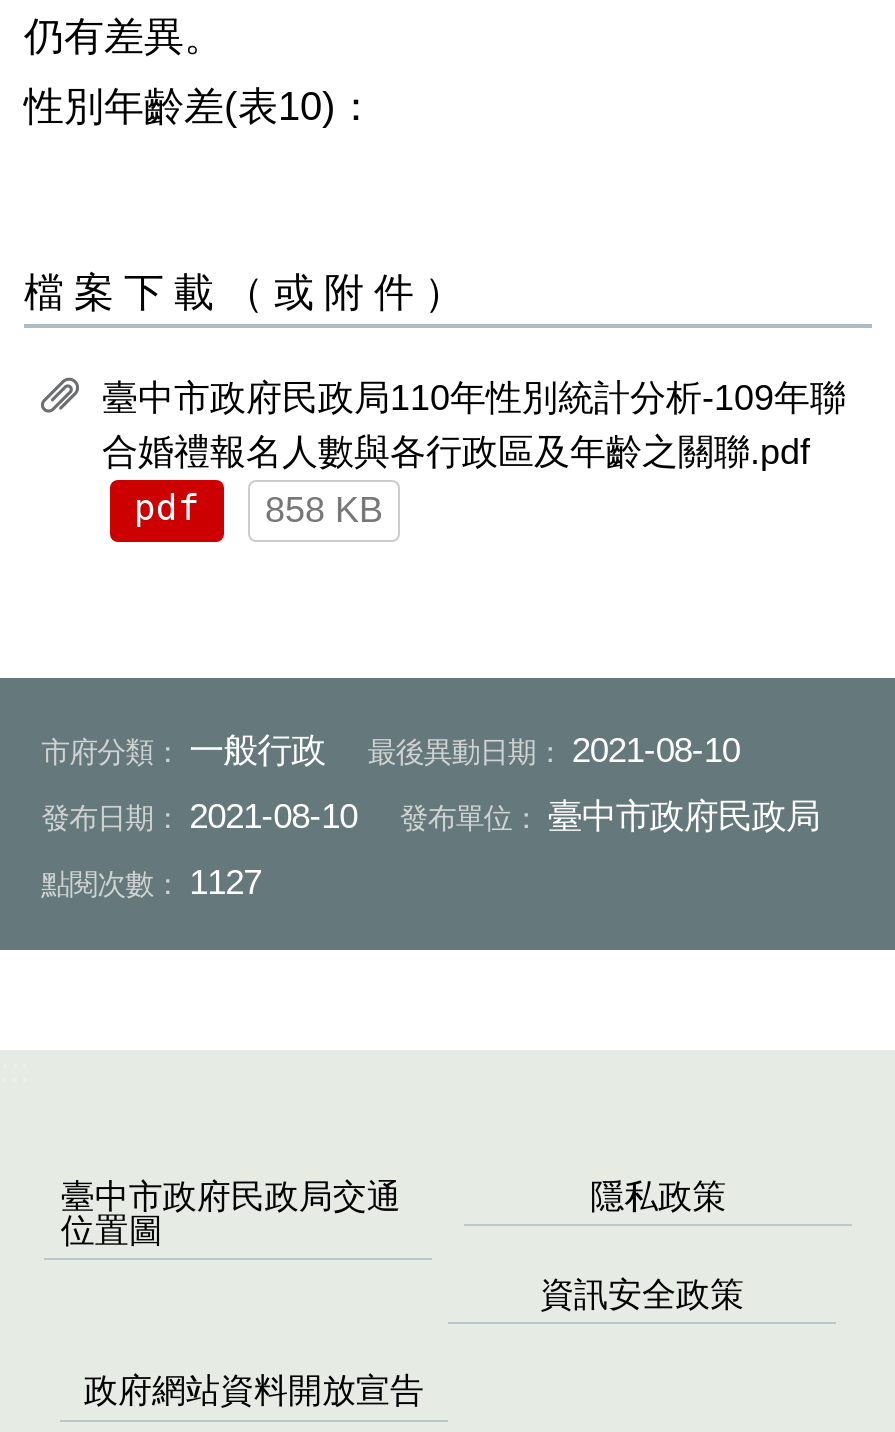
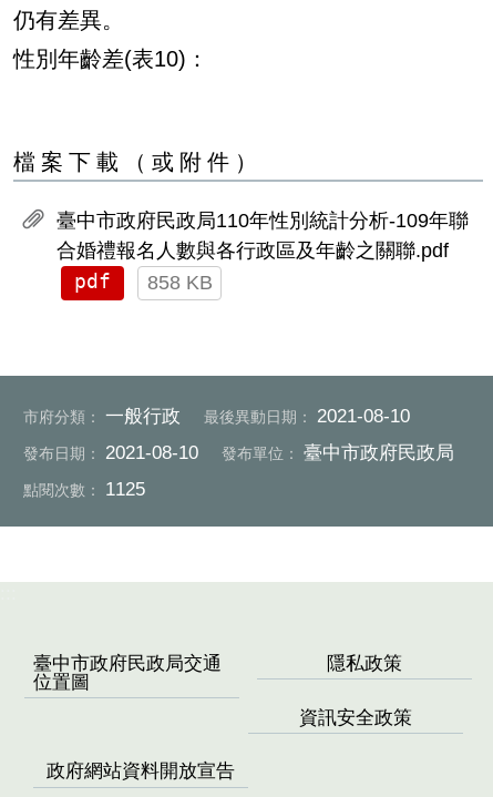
- 點閱次數：1127
+ 點閱次數：1125
